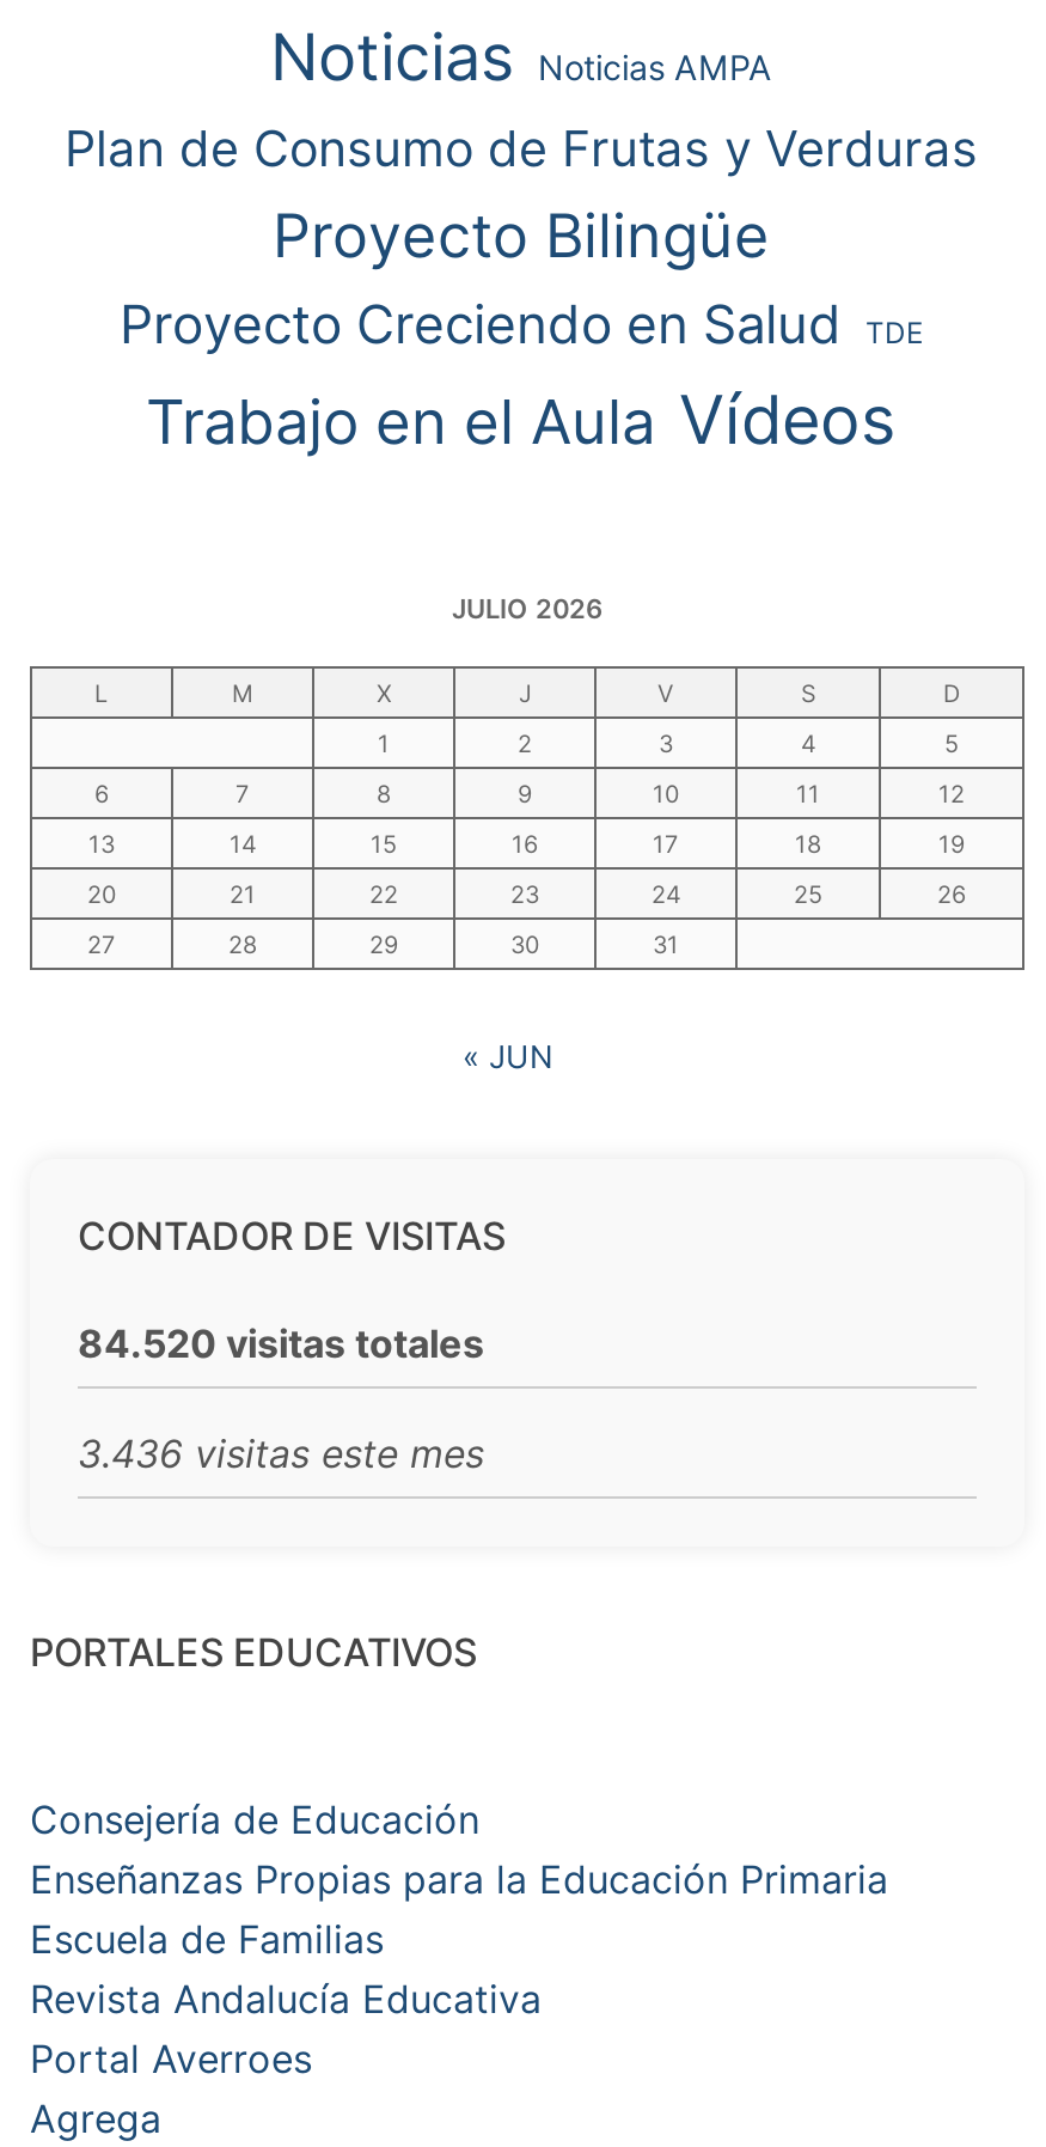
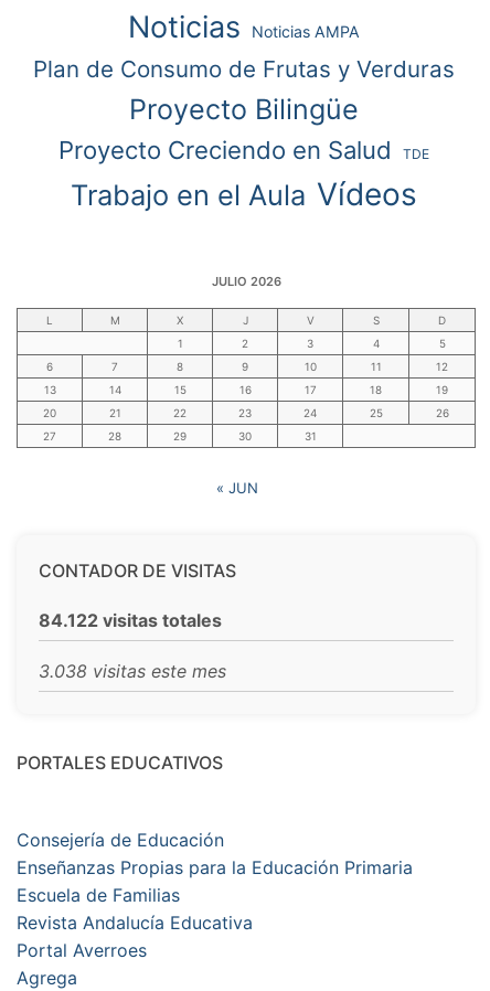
- 84.520 visitas totales
+ 84.122 visitas totales

- 3.436 visitas este mes
+ 3.038 visitas este mes
